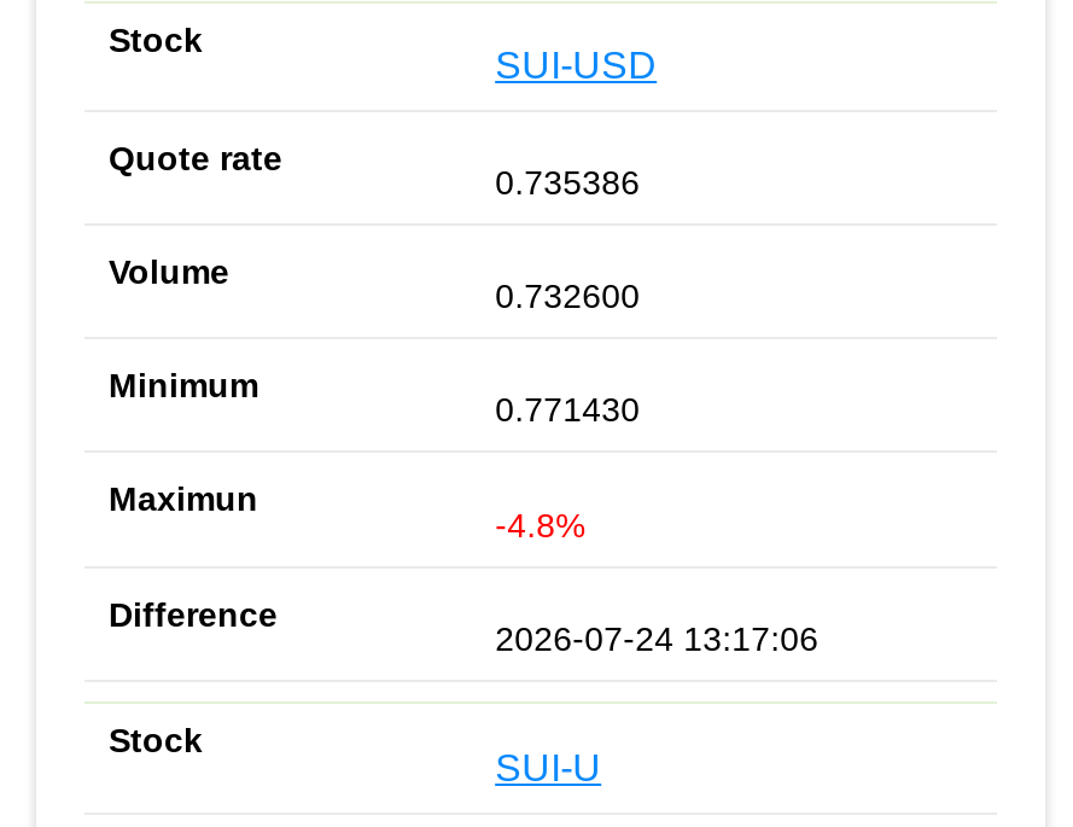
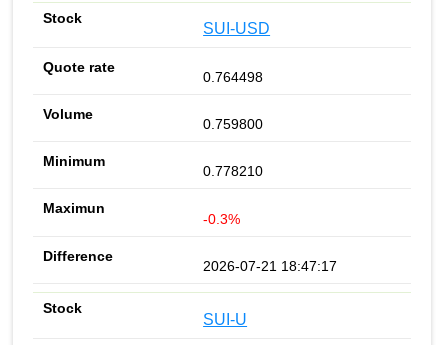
- 0.735386
+ 0.764498

- 0.732600
+ 0.759800

- 0.771430
+ 0.778210

- -4.8%
+ -0.3%

- 2026-07-24 13:17:06
+ 2026-07-21 18:47:17
